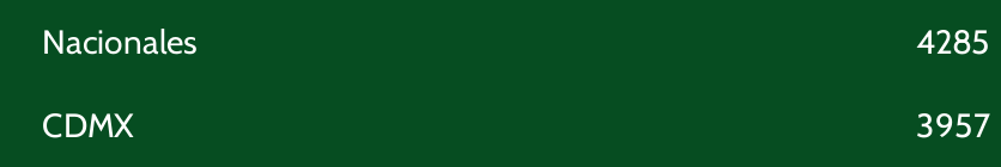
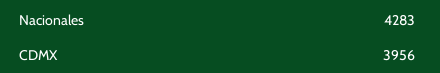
- 4285
+ 4283

- 3957
+ 3956
